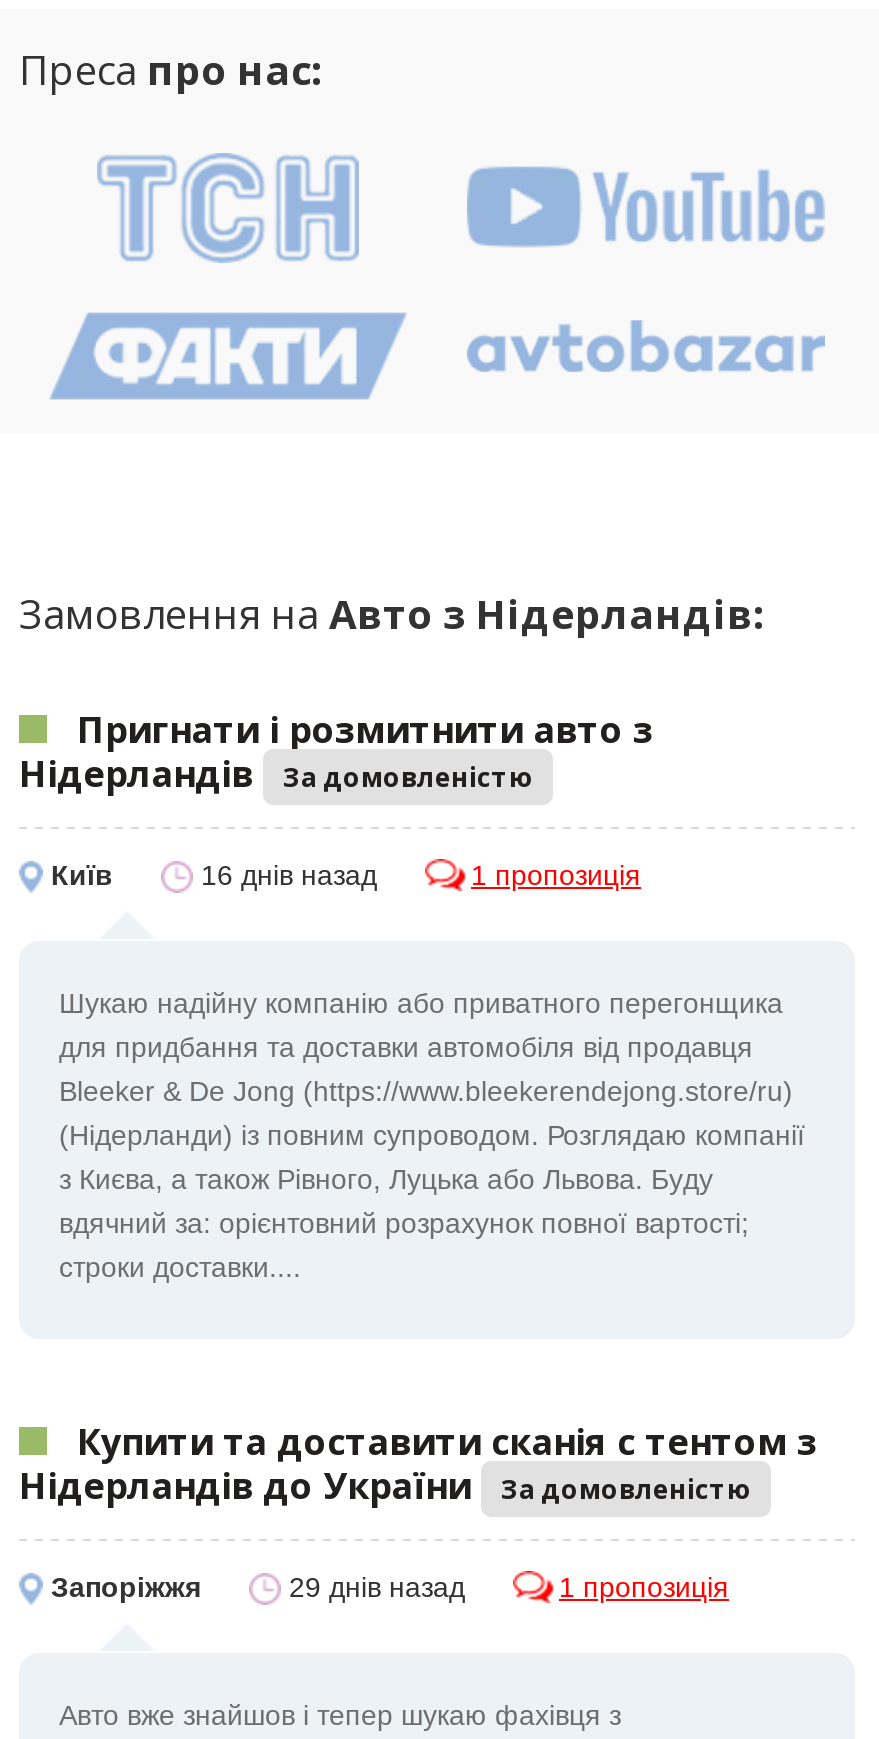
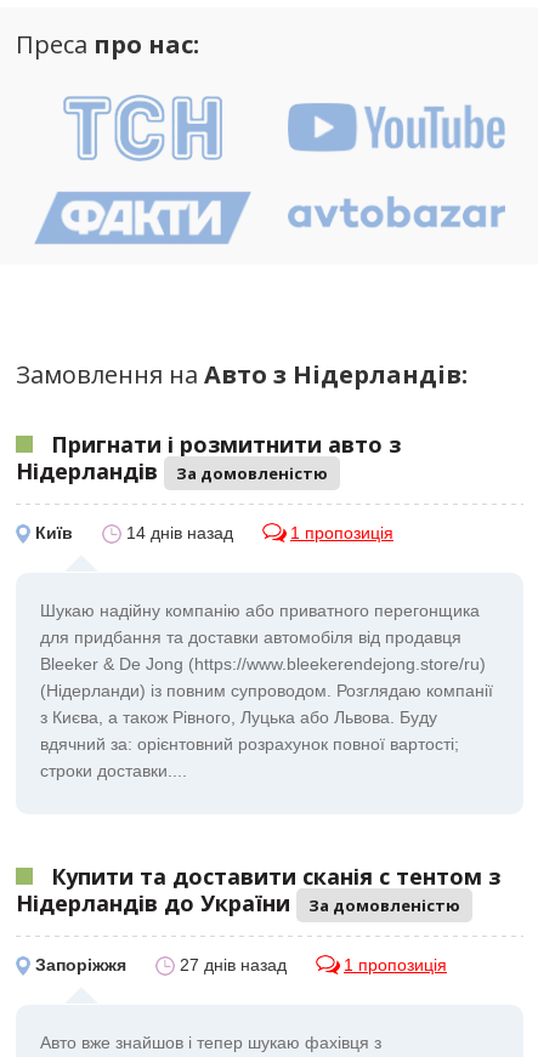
- 16 днів назад
+ 14 днів назад

- 29 днів назад
+ 27 днів назад
